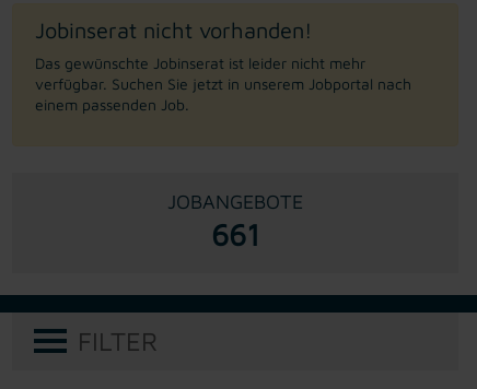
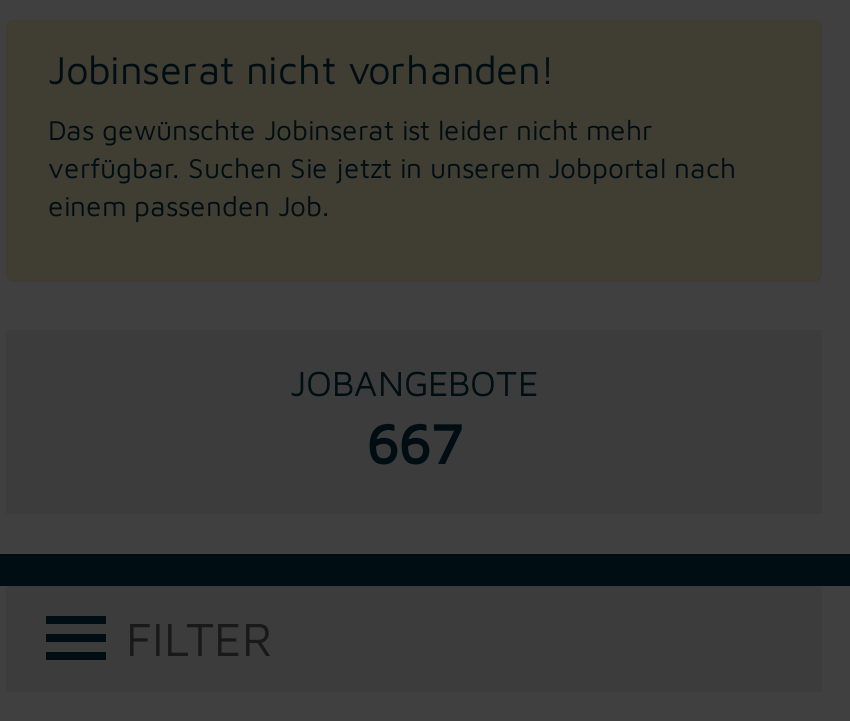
- 661
+ 667
